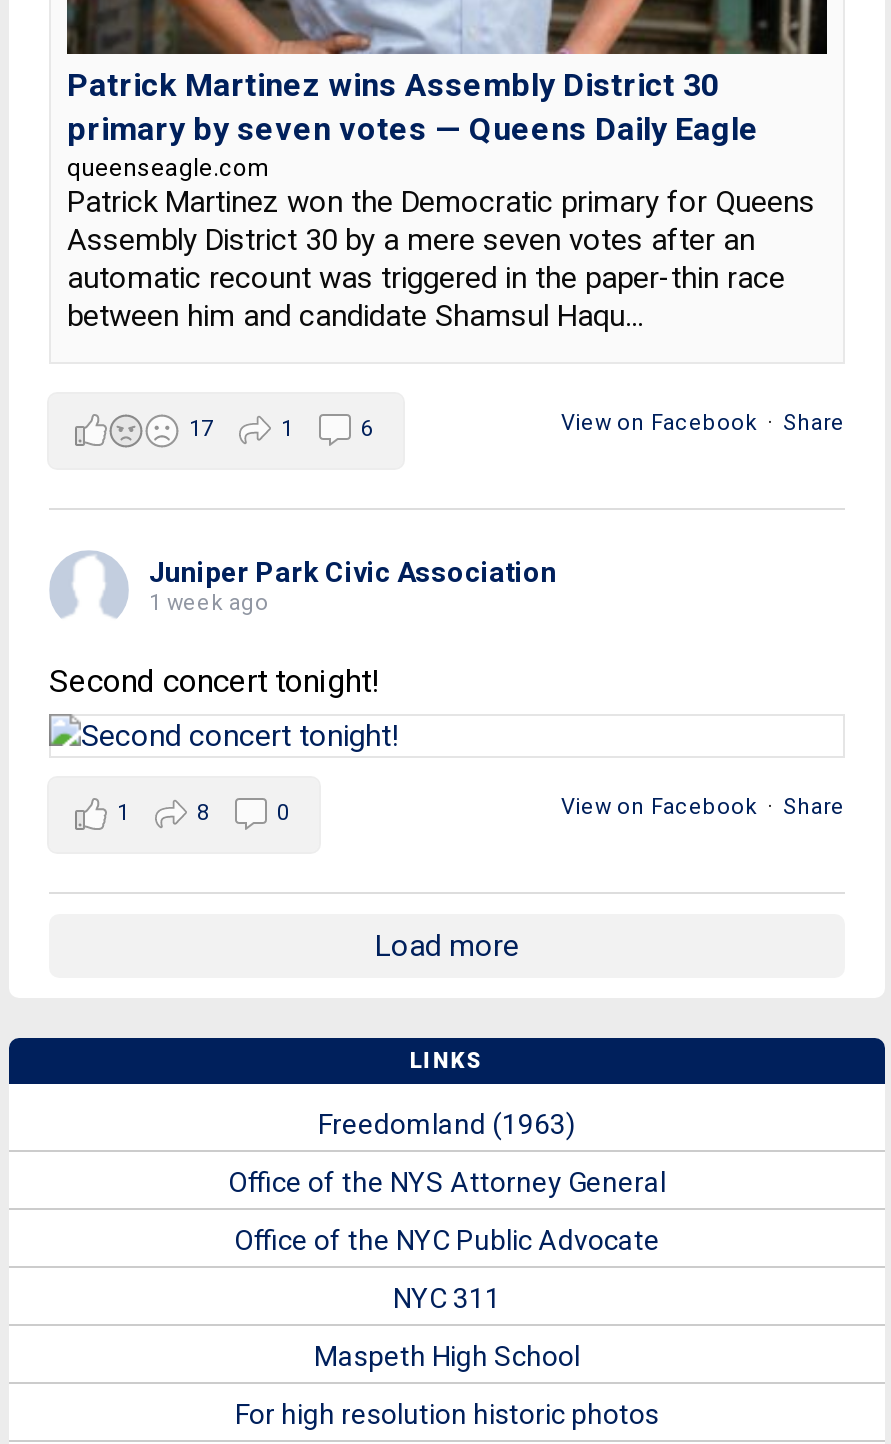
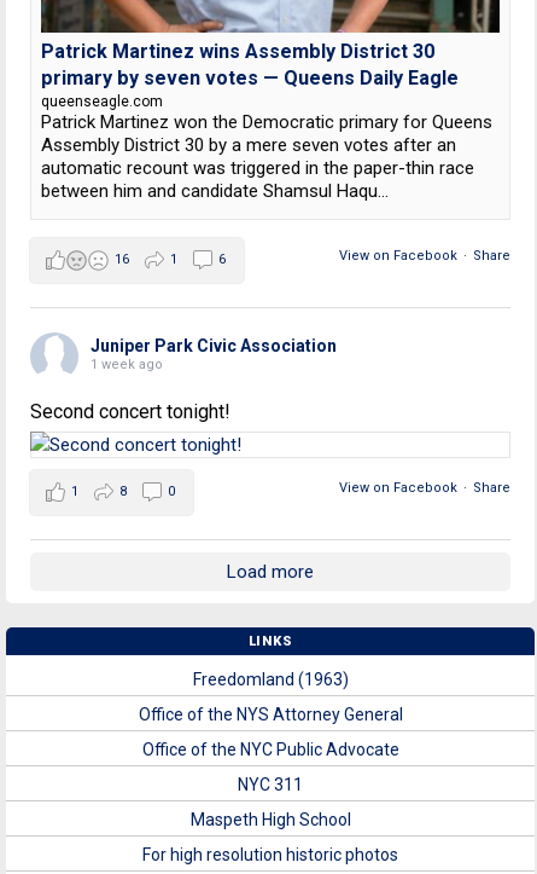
- 17
+ 16
